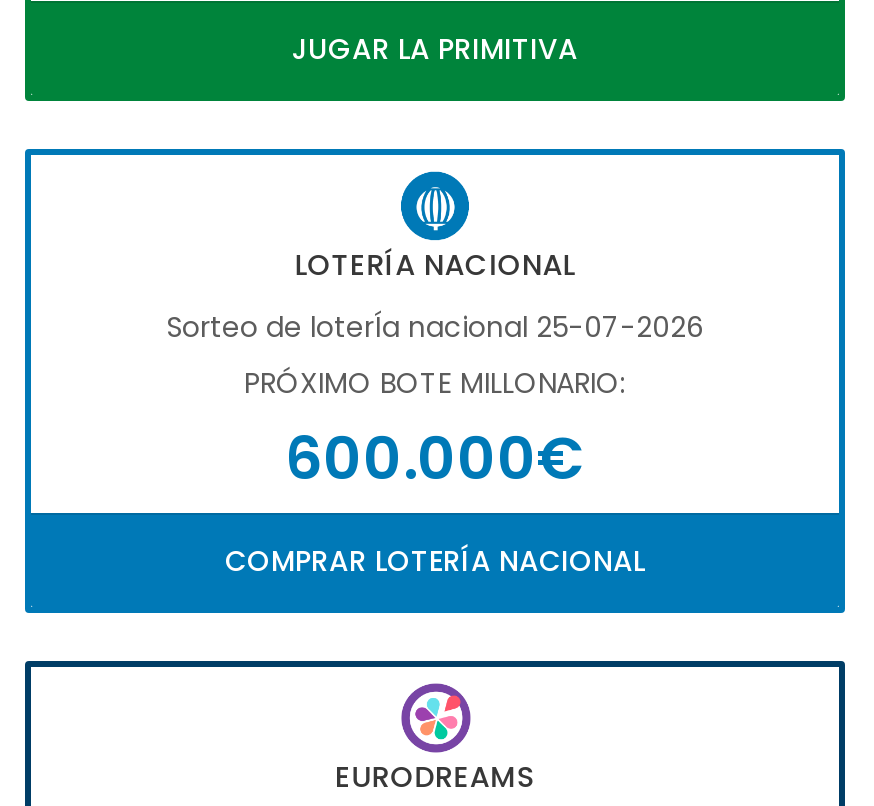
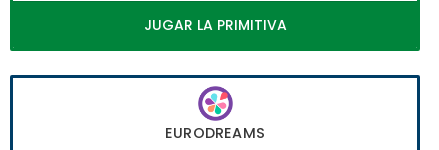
- [image]
- LOTERÍA NACIONAL
- Sorteo de loterÍa nacional 25-07-2026
- PRÓXIMO BOTE MILLONARIO:
- 600.000€
- COMPRAR LOTERÍA NACIONAL
